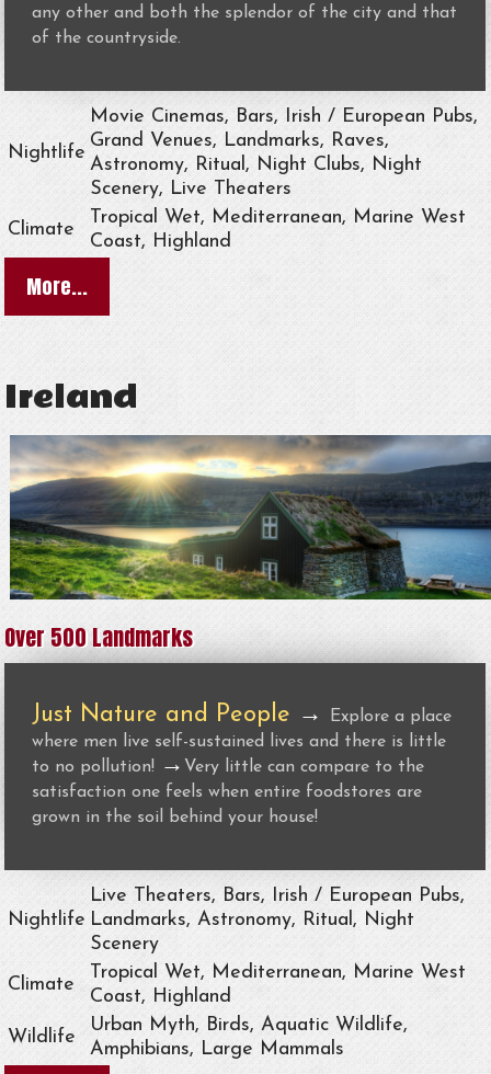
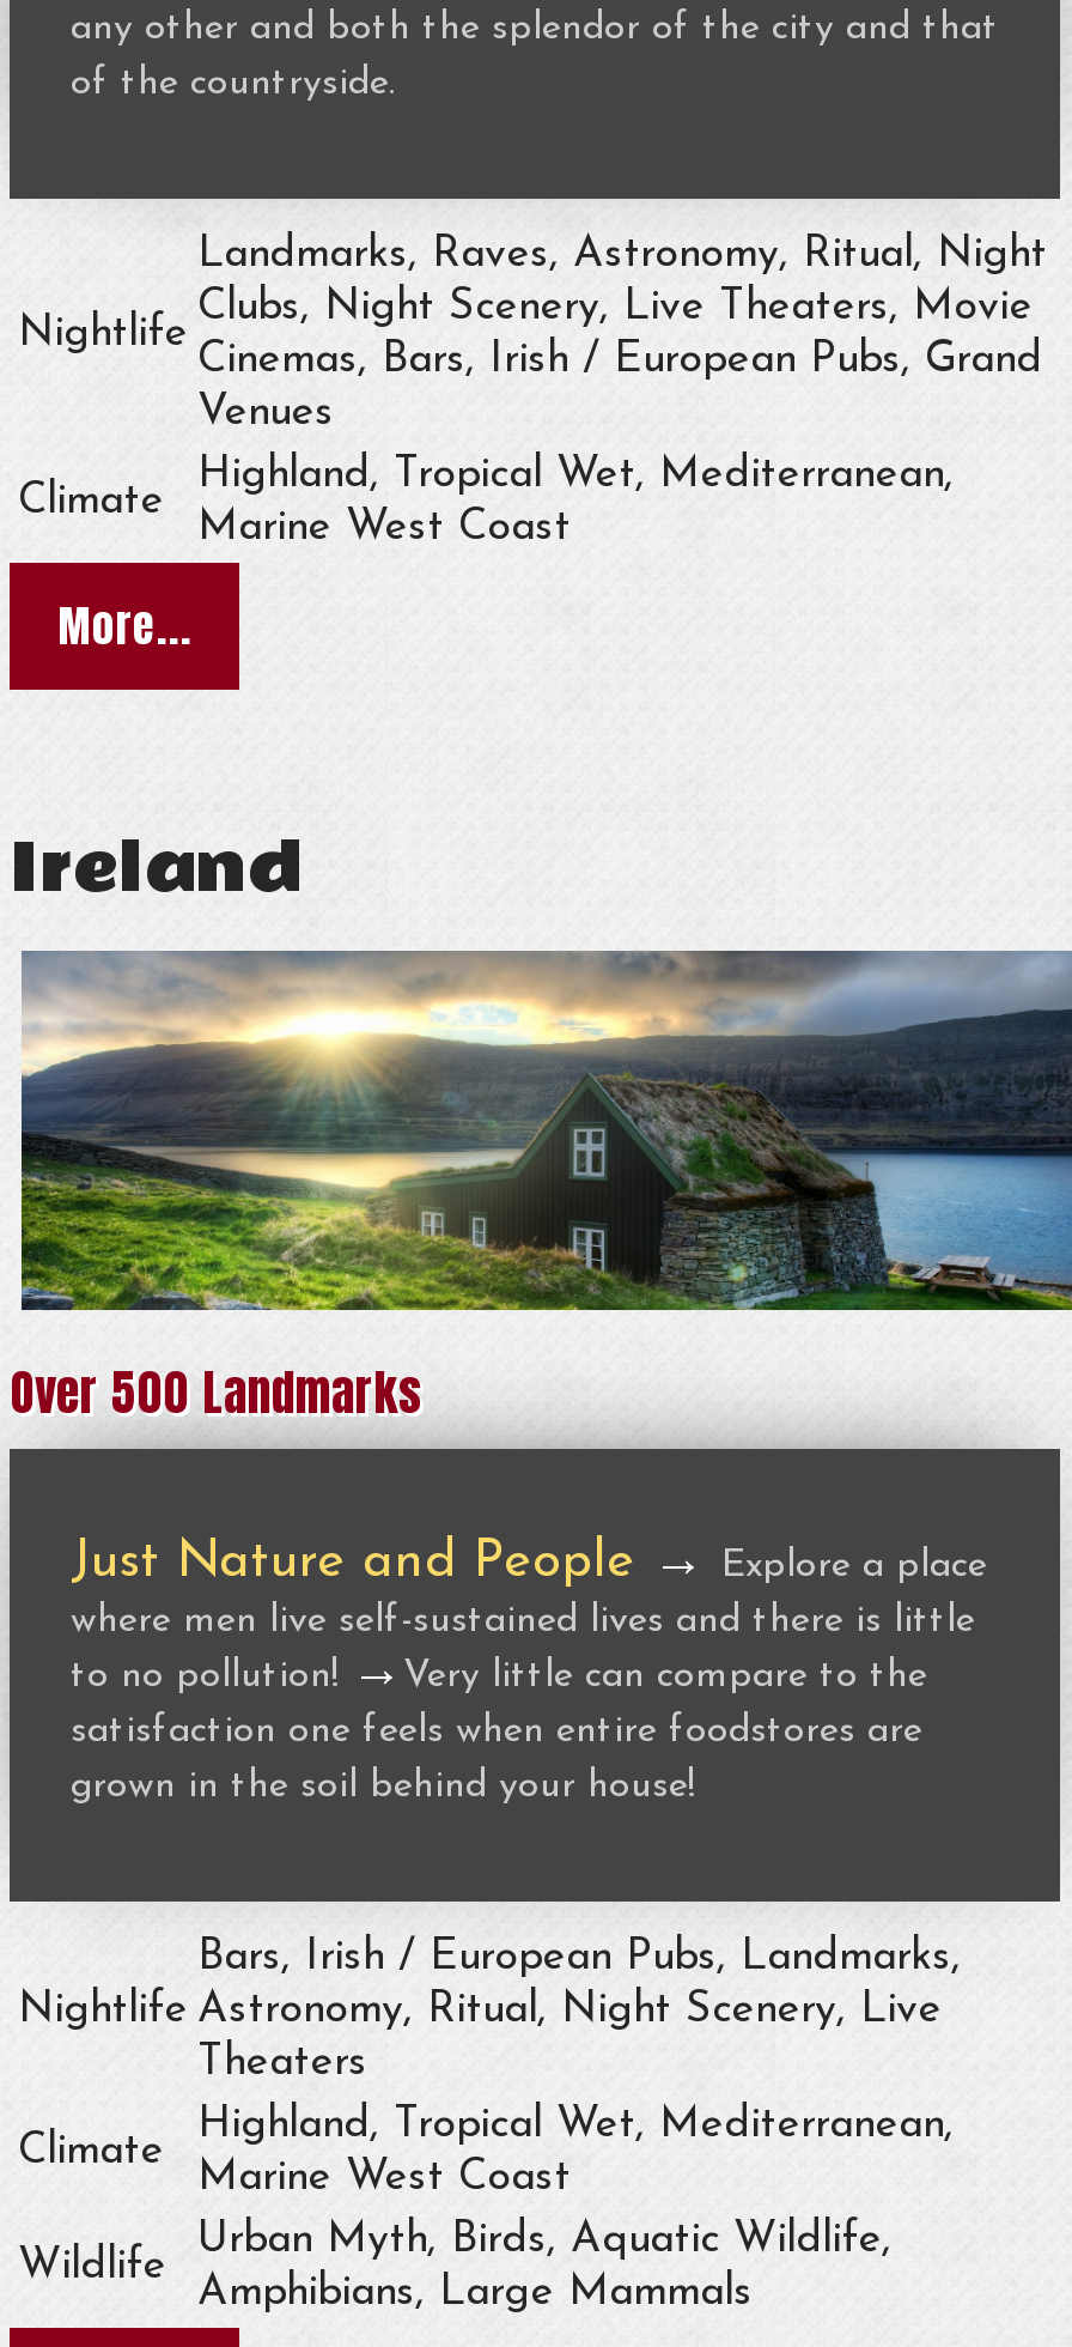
- Movie Cinemas, Bars, Irish / European Pubs,
- Grand Venues, Landmarks, Raves,
- Astronomy, Ritual, Night Clubs, Night
- Scenery, Live Theaters
+ Landmarks, Raves, Astronomy, Ritual, Night
+ Clubs, Night Scenery, Live Theaters, Movie
+ Cinemas, Bars, Irish / European Pubs, Grand
+ Venues

- Tropical Wet, Mediterranean, Marine West
- Coast, Highland
+ Highland, Tropical Wet, Mediterranean,
+ Marine West Coast

- Live Theaters, Bars, Irish / European Pubs,
- Landmarks, Astronomy, Ritual, Night
- Scenery
+ Bars, Irish / European Pubs, Landmarks,
+ Astronomy, Ritual, Night Scenery, Live
+ Theaters

- Tropical Wet, Mediterranean, Marine West
- Coast, Highland
+ Highland, Tropical Wet, Mediterranean,
+ Marine West Coast
